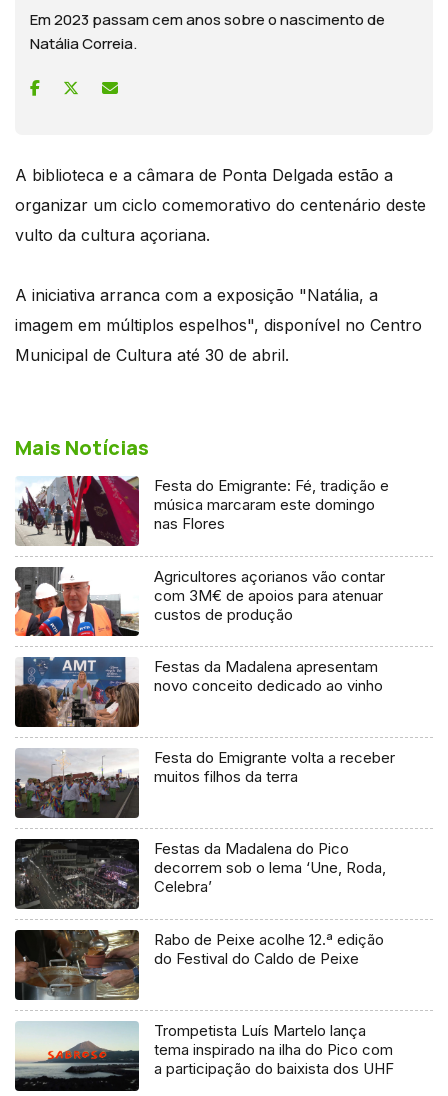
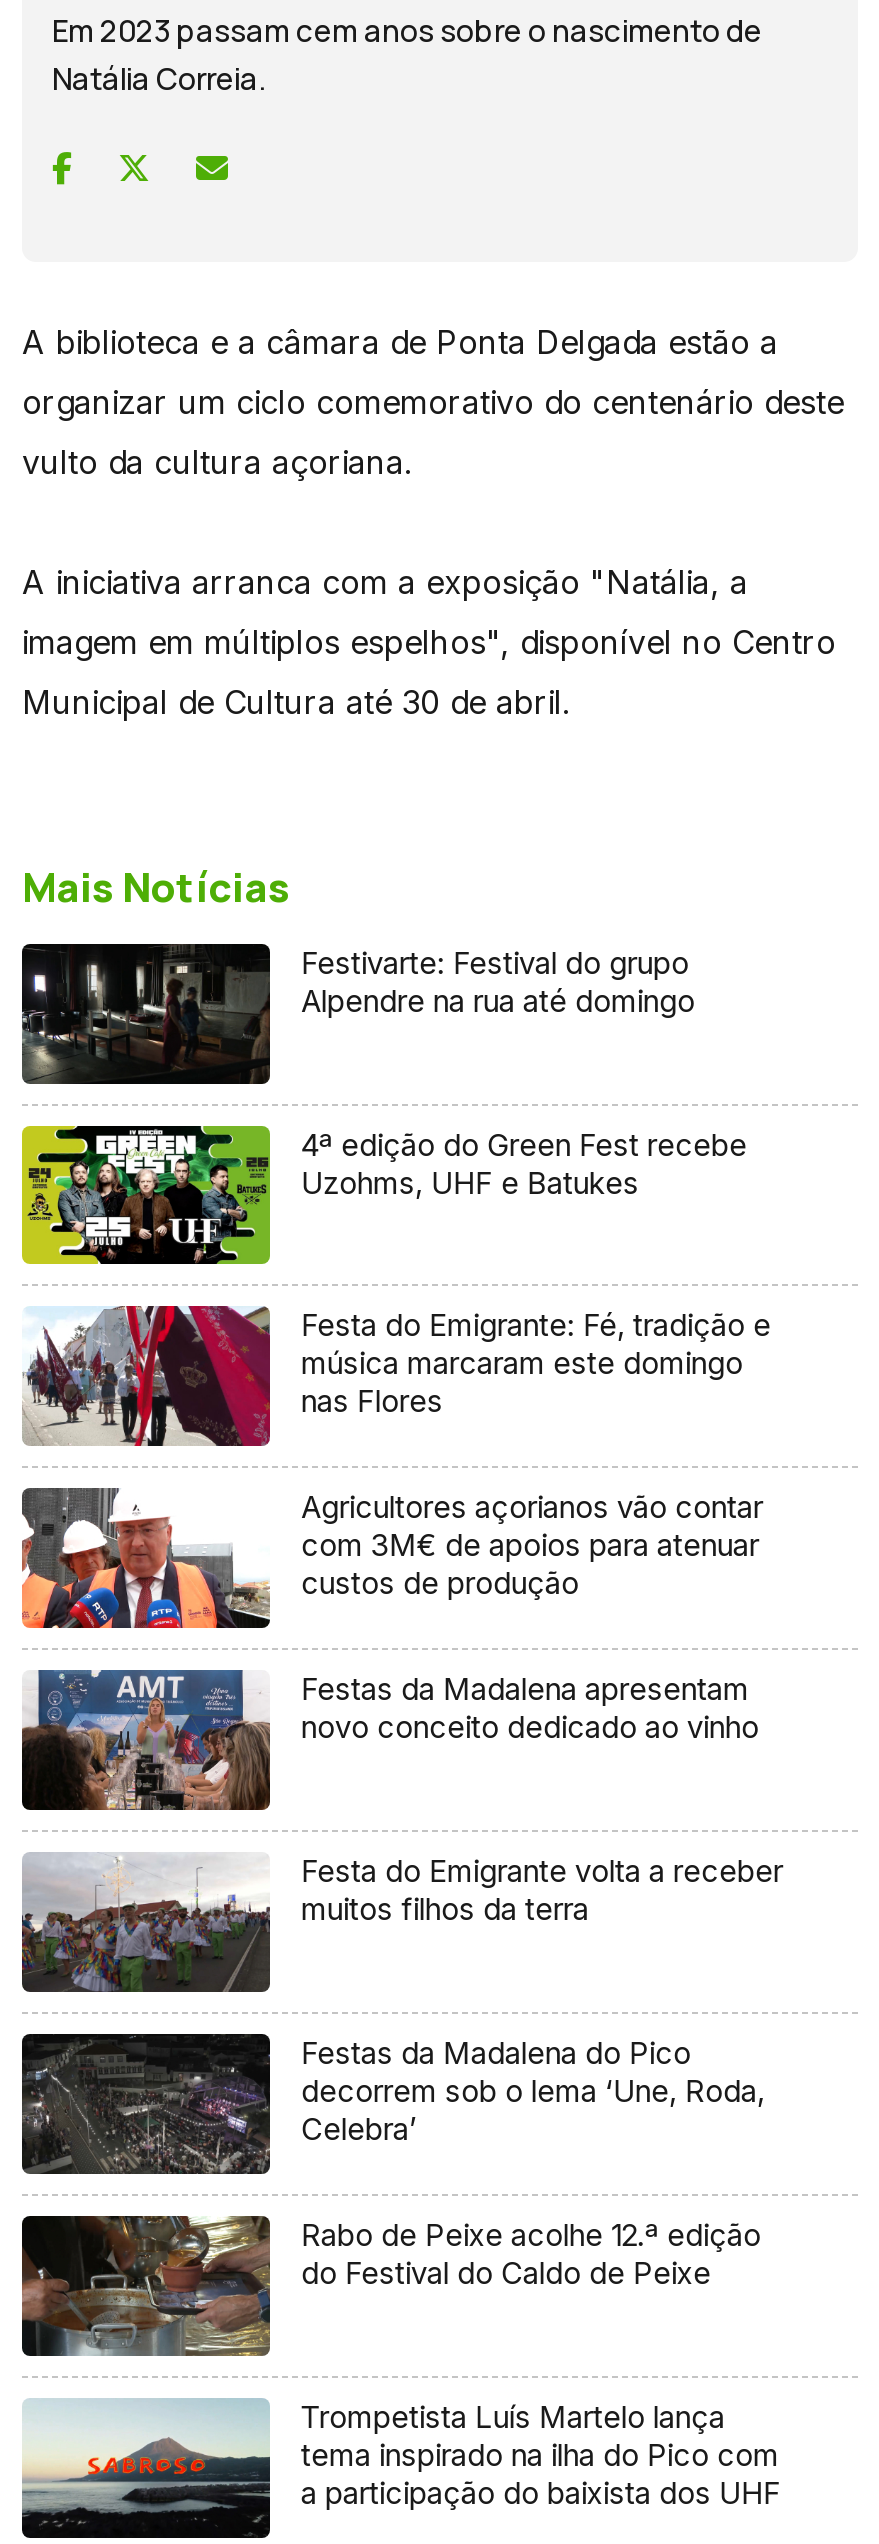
+ [image]
+ Festivarte: Festival do grupo
+ Alpendre na rua até domingo

+ [image]
+ 4ª edição do Green Fest recebe
+ Uzohms, UHF e Batukes
